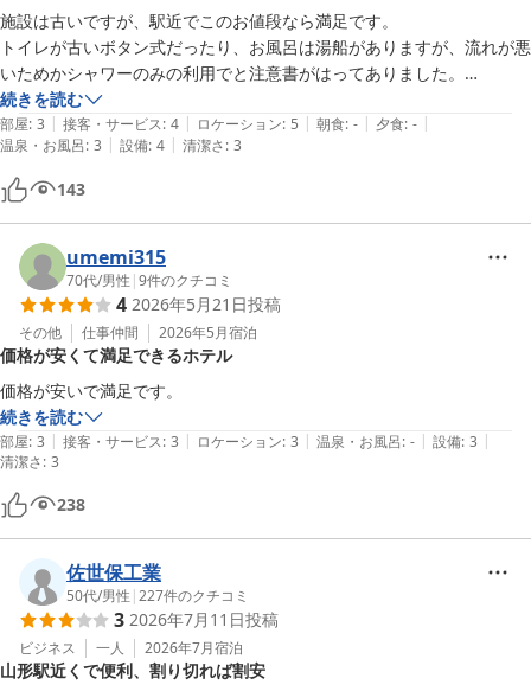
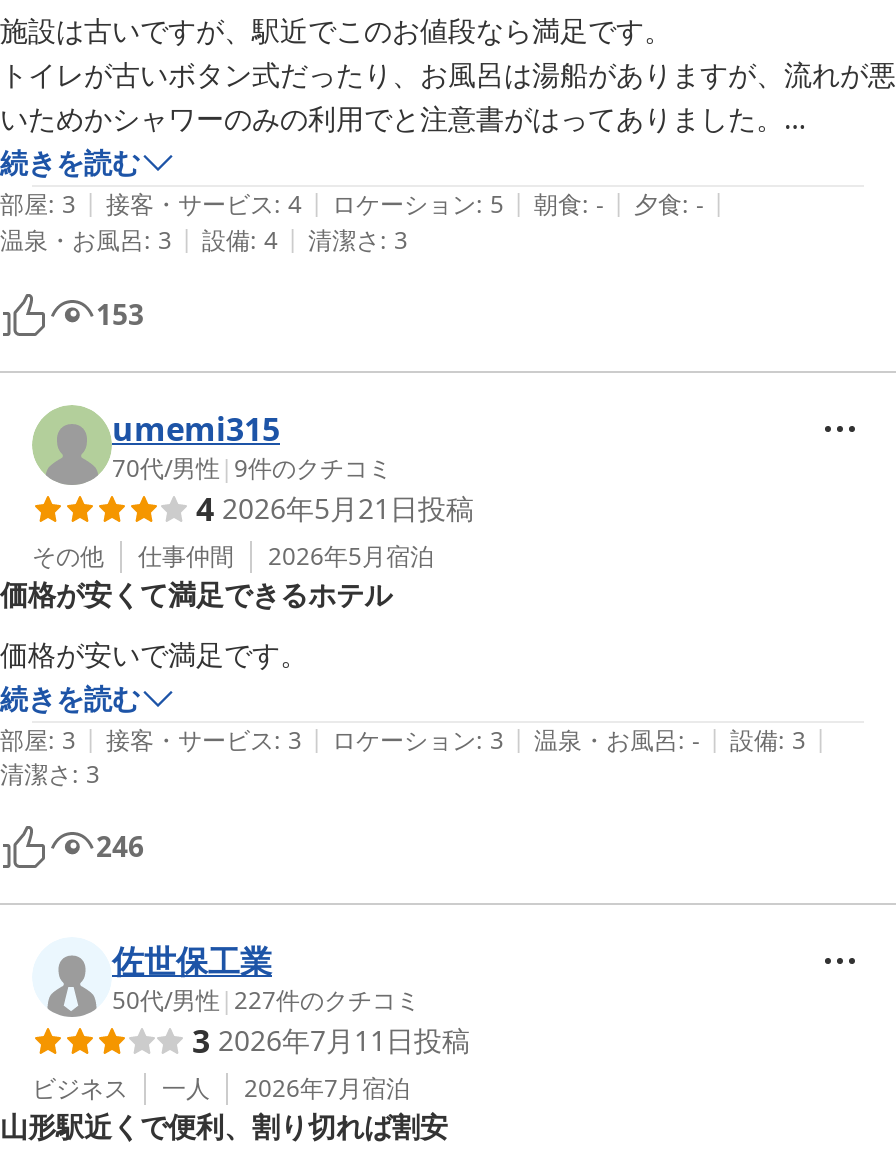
- 143
+ 153

- 238
+ 246
